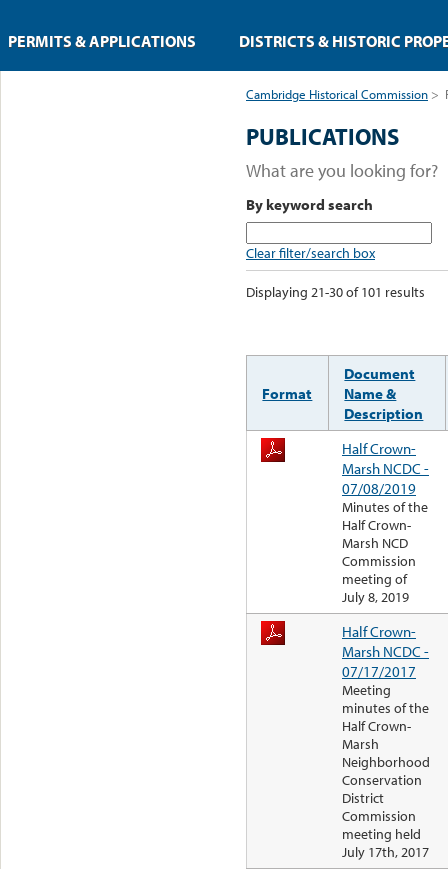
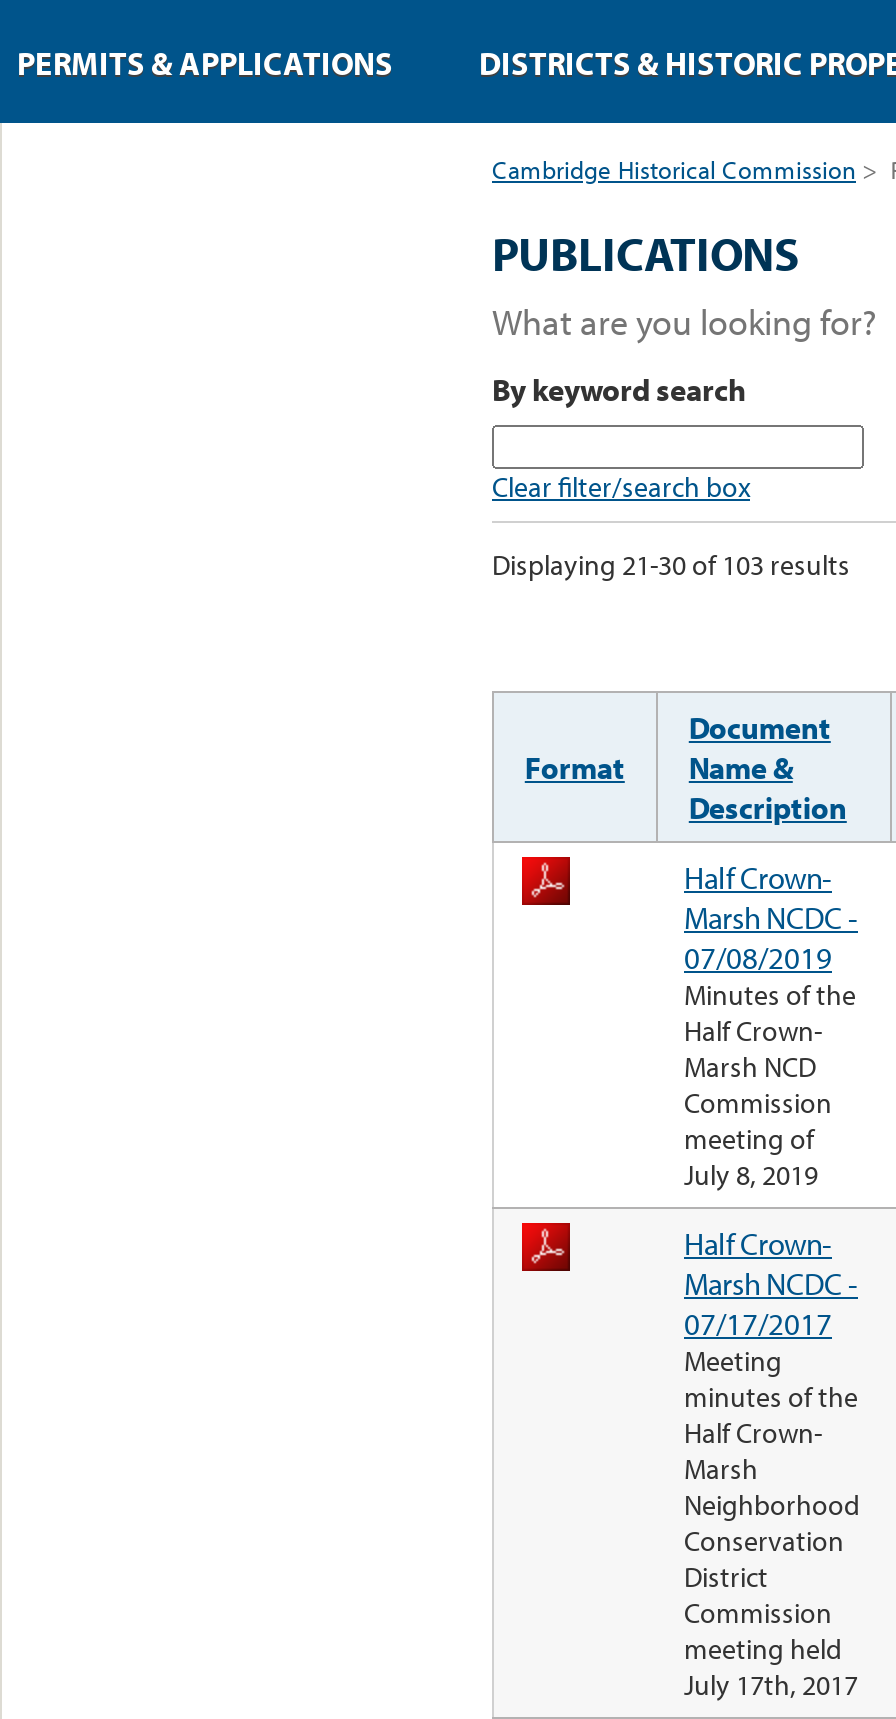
- Displaying 21-30 of 101 results
+ Displaying 21-30 of 103 results
